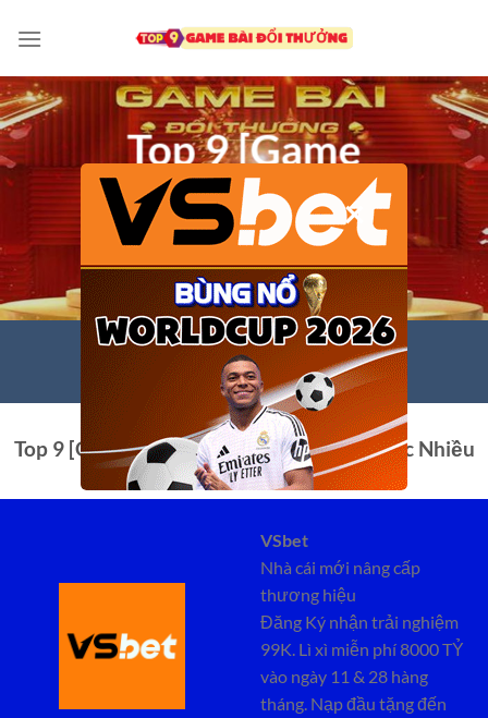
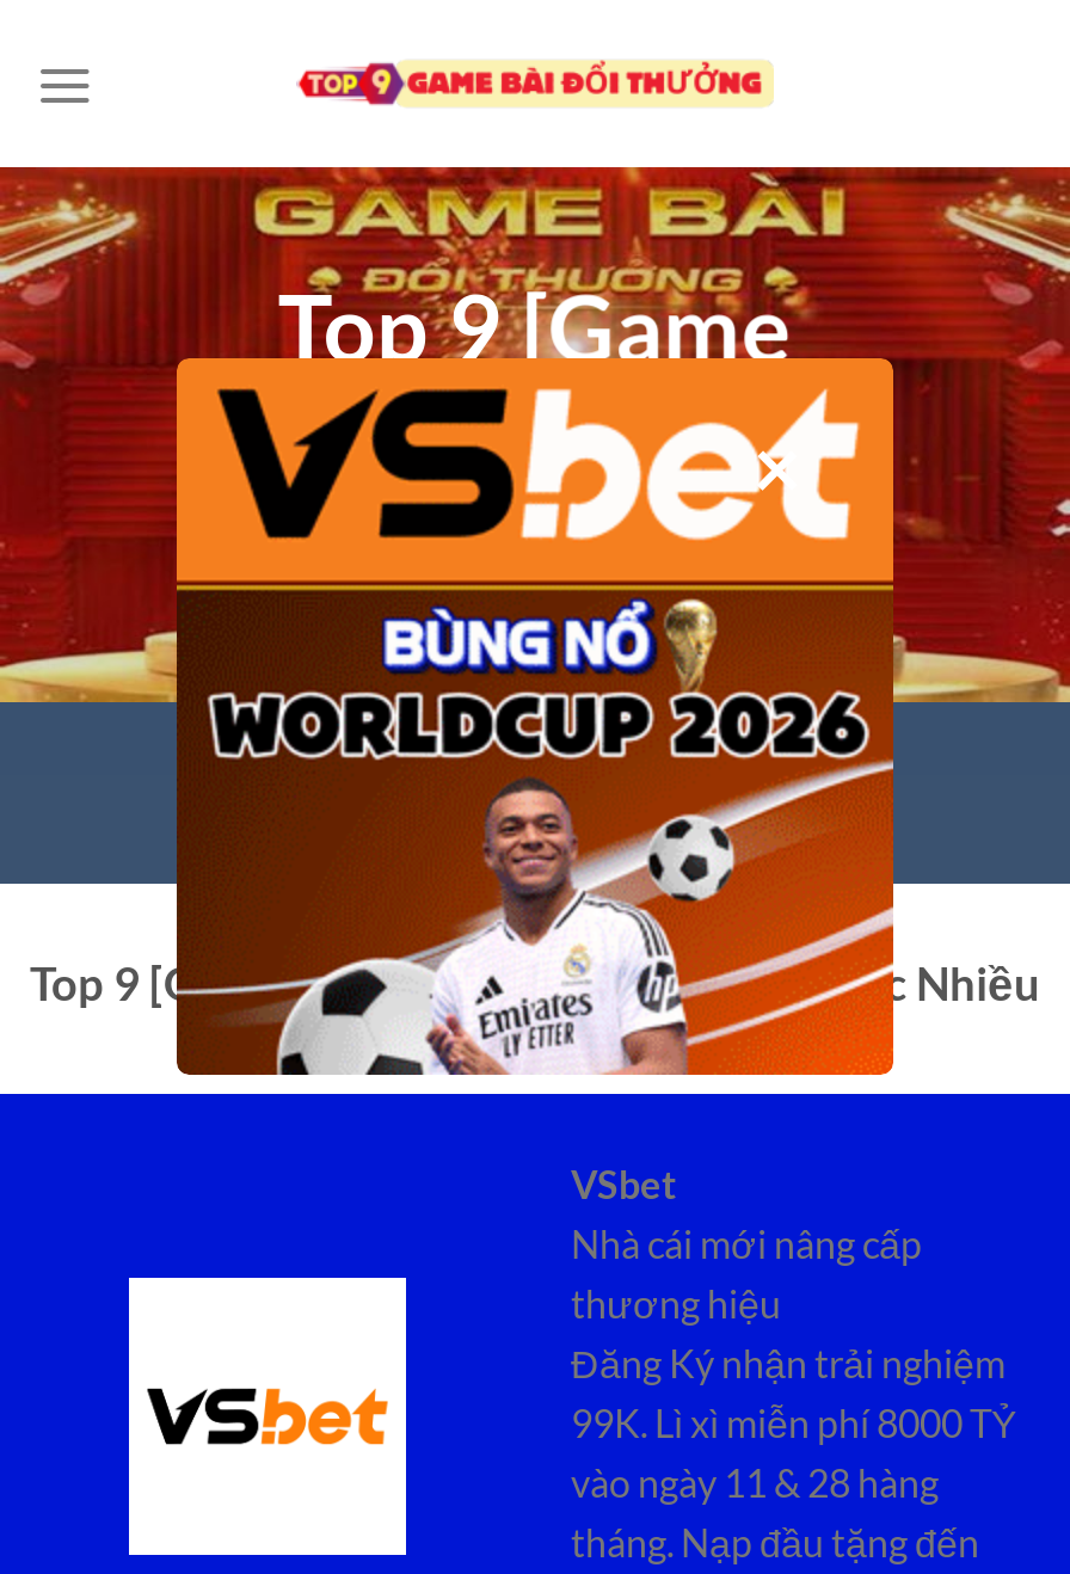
- [image]
+ [image]
